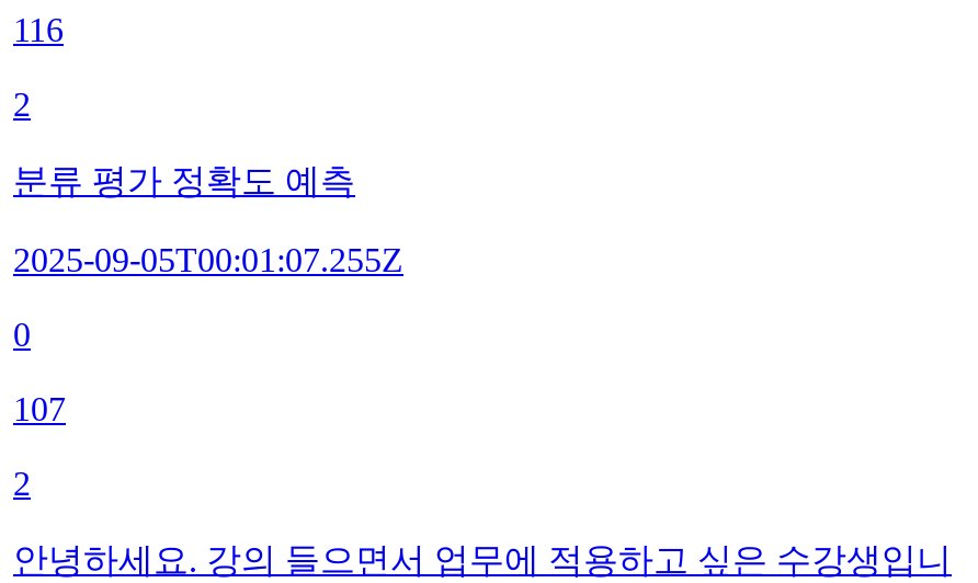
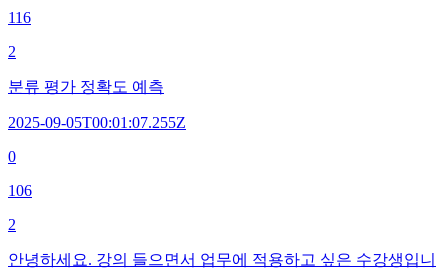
- 107
+ 106
